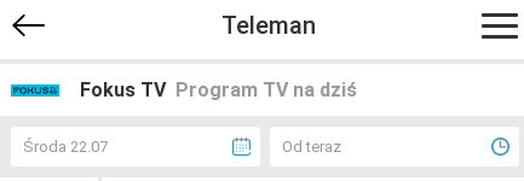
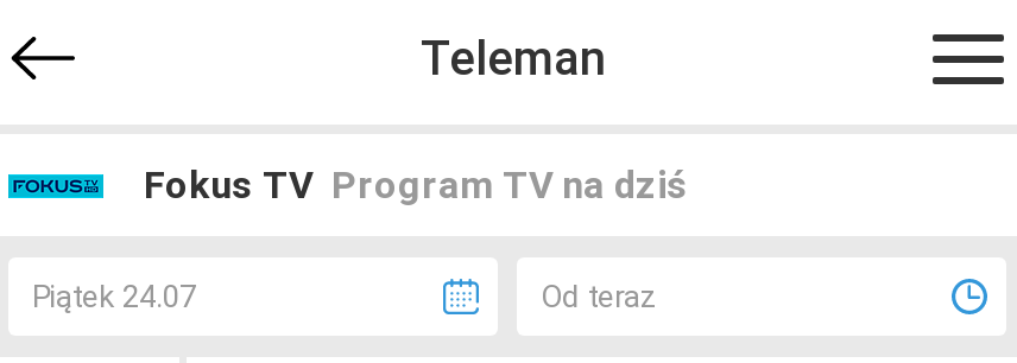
- Środa 22.07
+ Piątek 24.07
